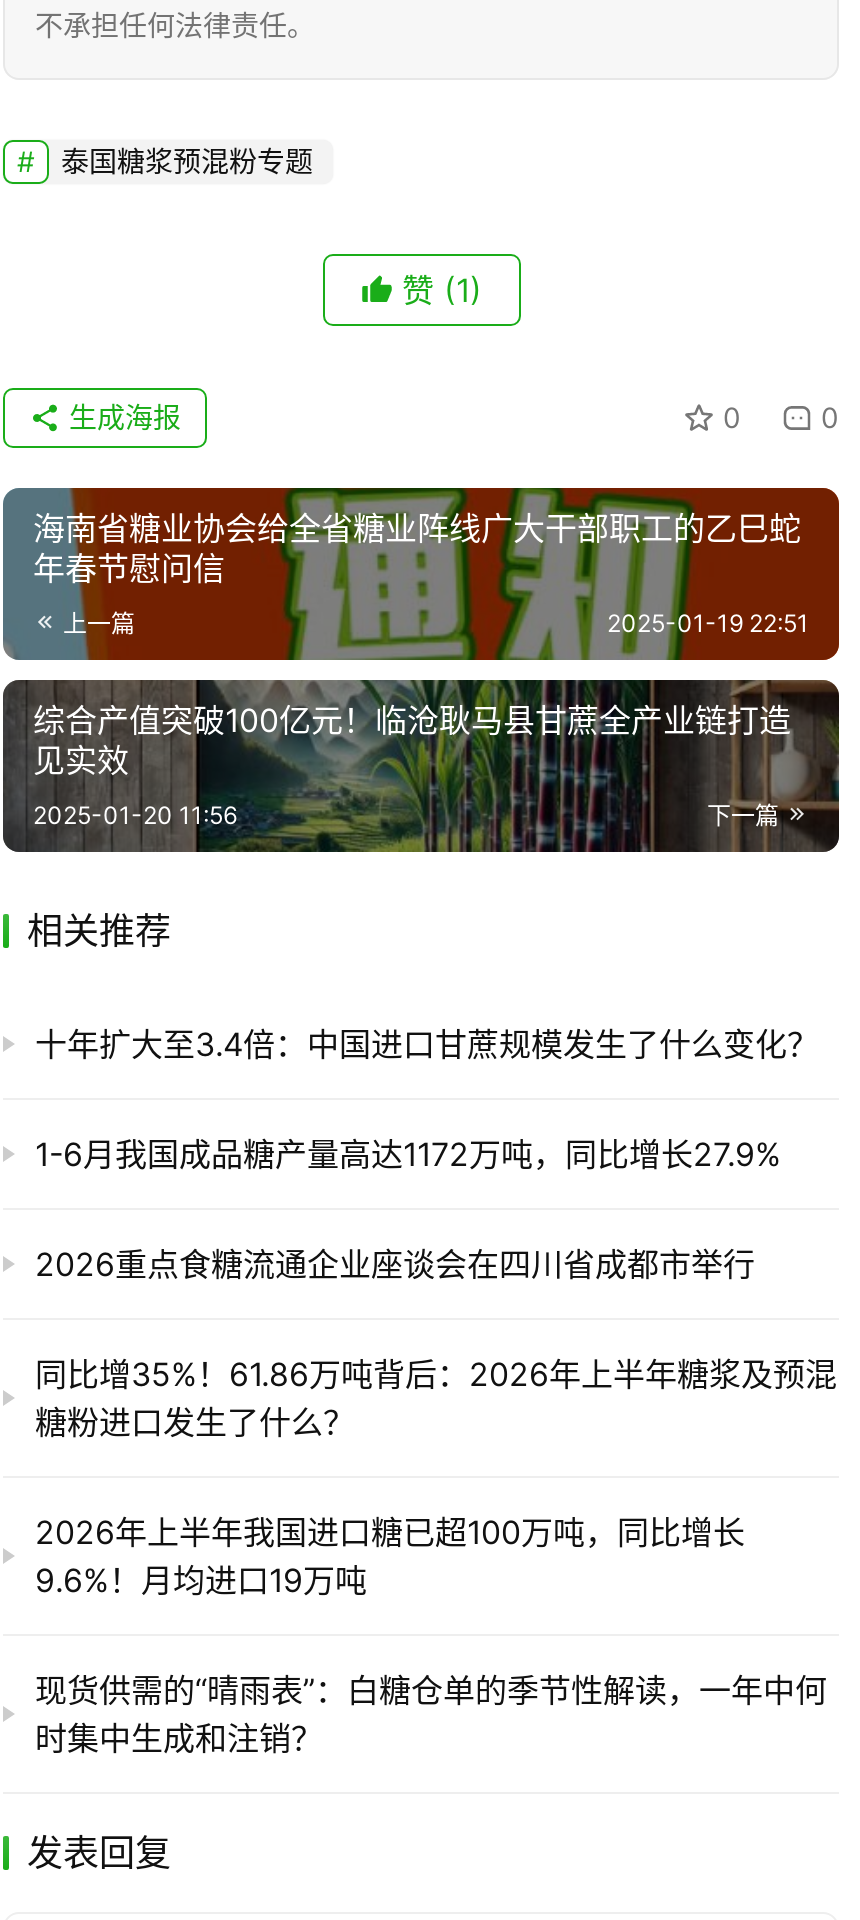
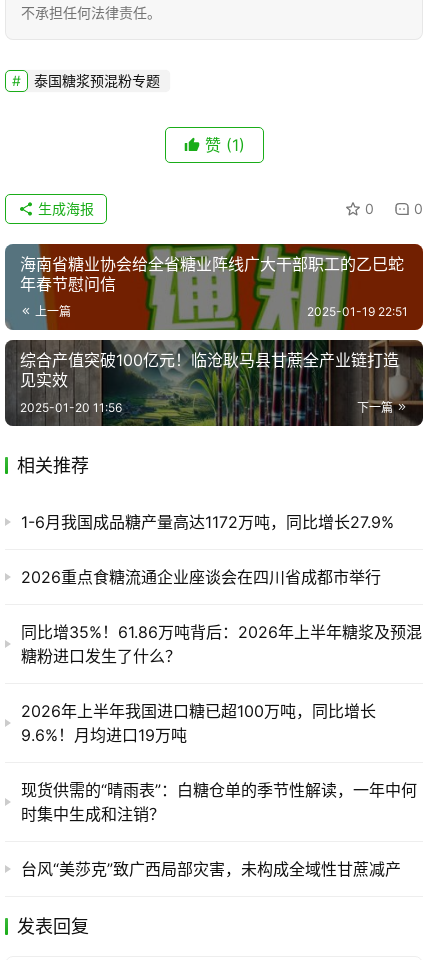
- 十年扩大至3.4倍：中国进口甘蔗规模发生了什么变化？

moved up: 1-6月我国成品糖产量高达1172万吨，同比增长27.9% | 2026重点食糖流通企业座谈会在四川省成都市举行 | 同比增35%！61.86万吨背后：2026年上半年糖浆及预混 | 糖粉进口发生了什么？ | 2026年上半年我国进口糖已超100万吨，同比增长 | 9.6%！月均进口19万吨 | 现货供需的“晴雨表”：白糖仓单的季节性解读，一年中何 | 时集中生成和注销？

+ 台风“美莎克”致广西局部灾害，未构成全域性甘蔗减产
